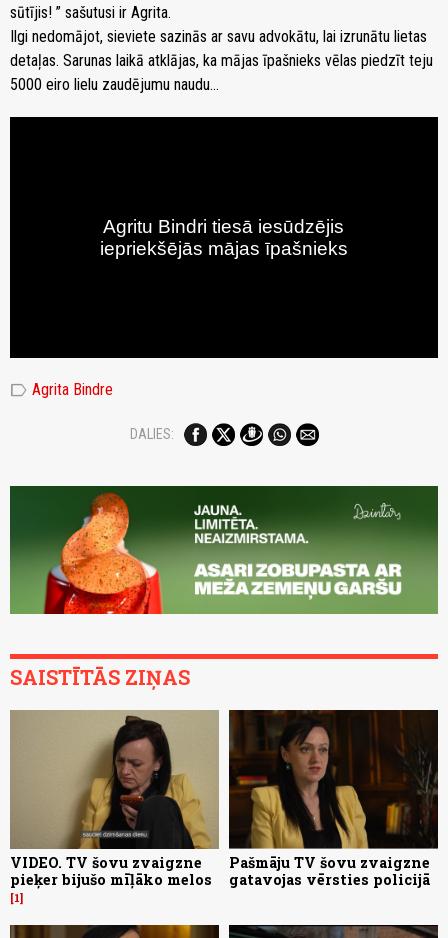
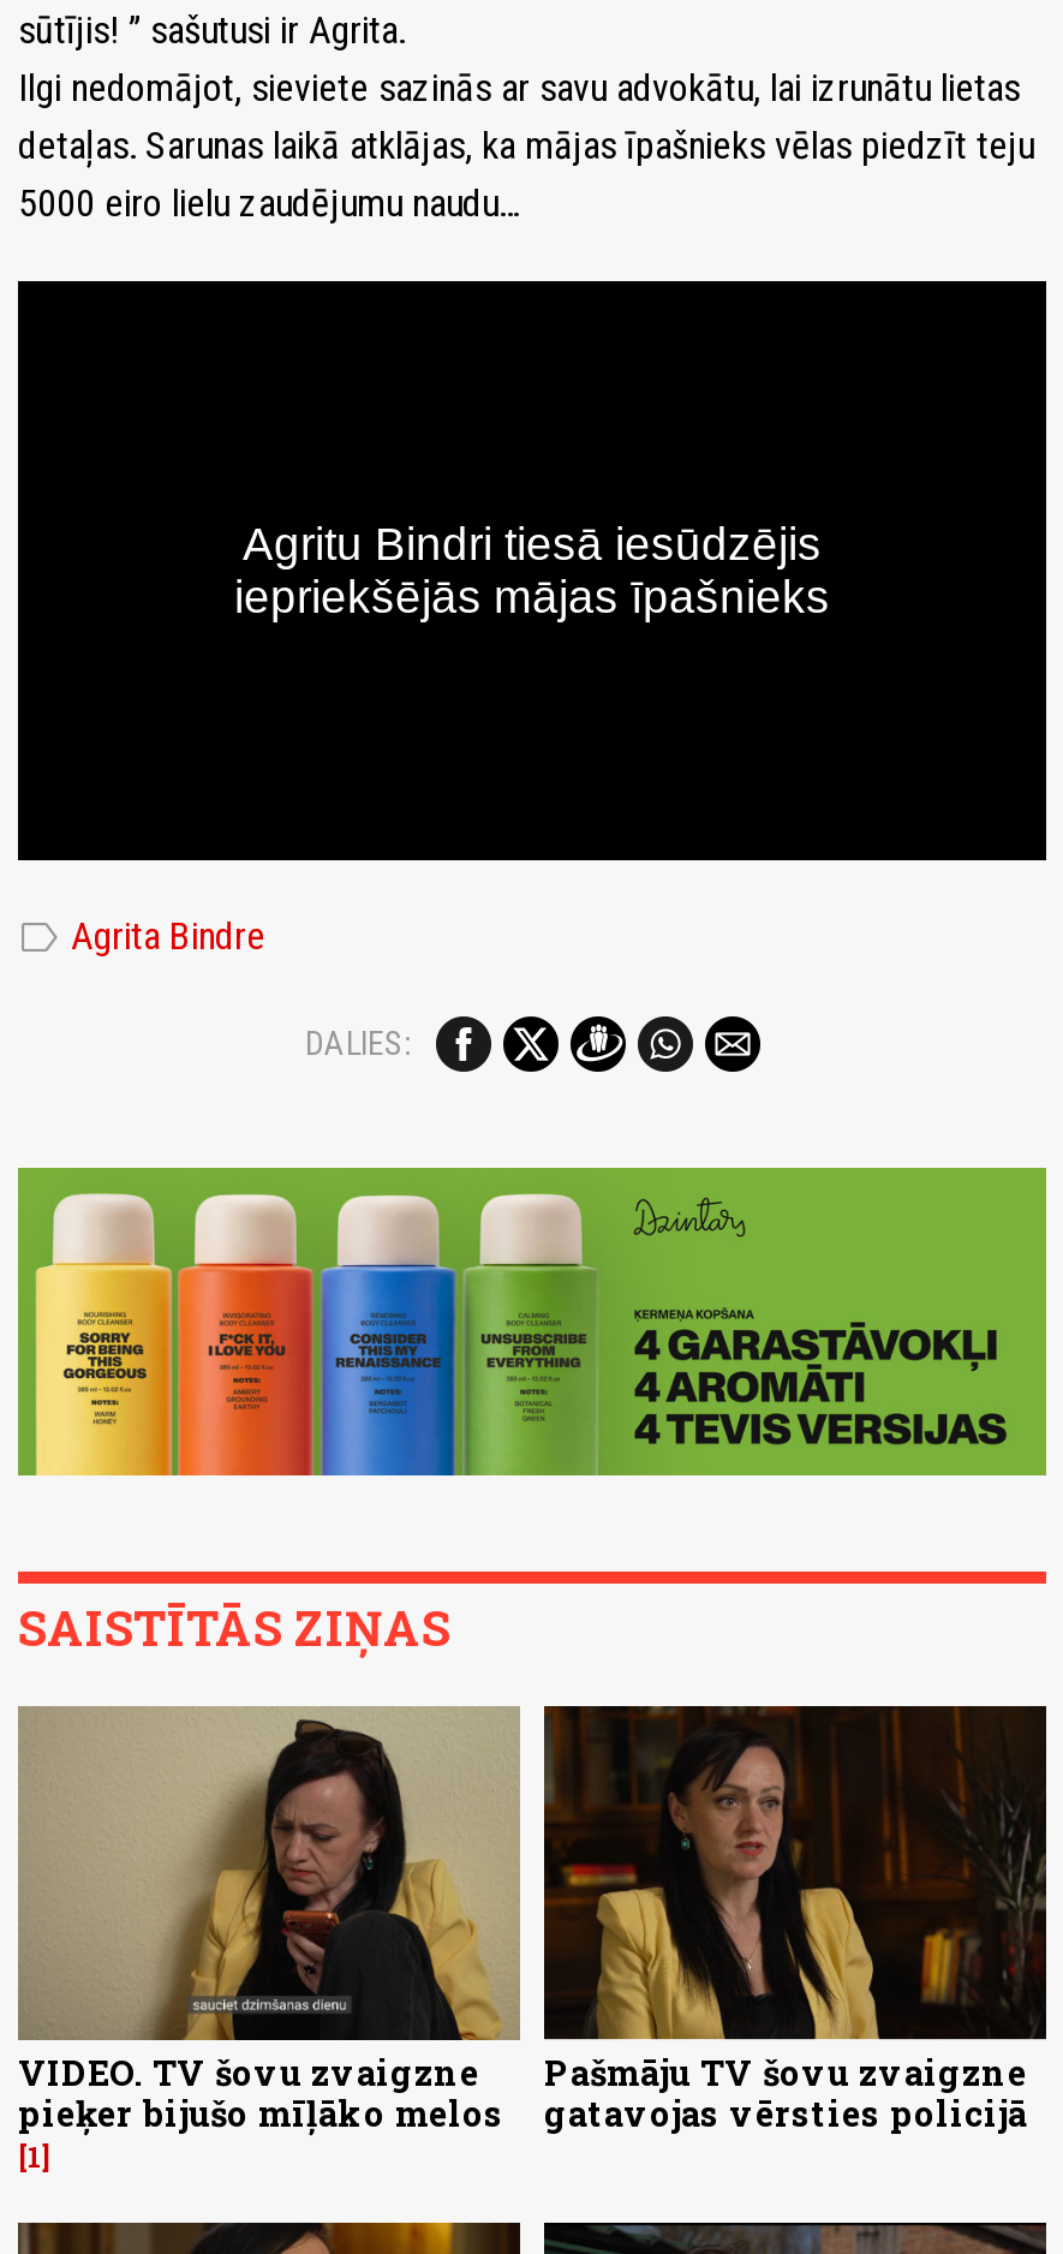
- [image]
+ [image]
